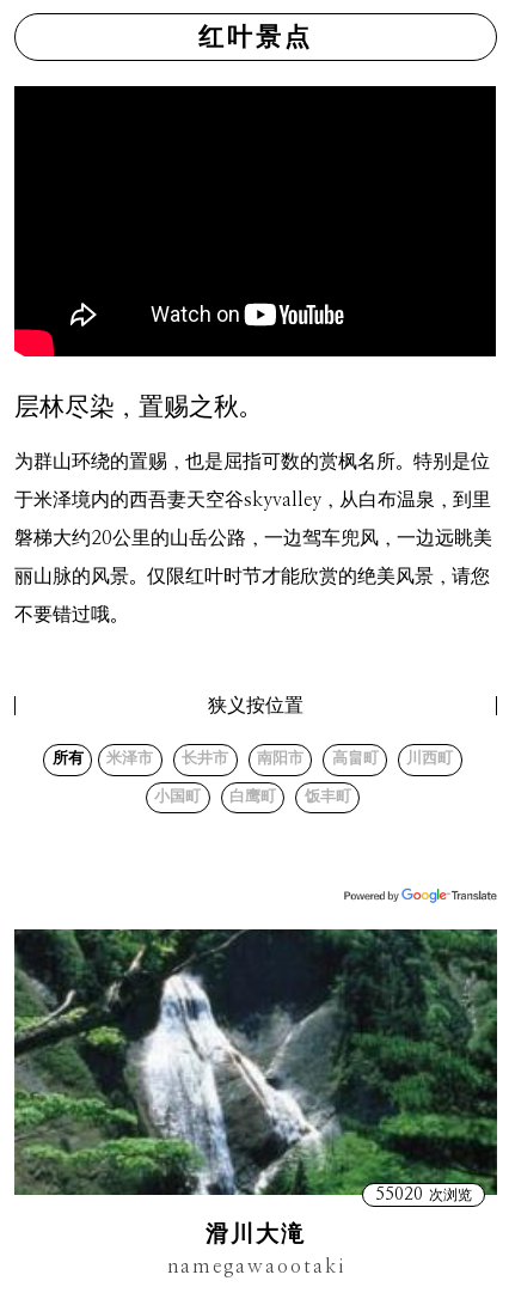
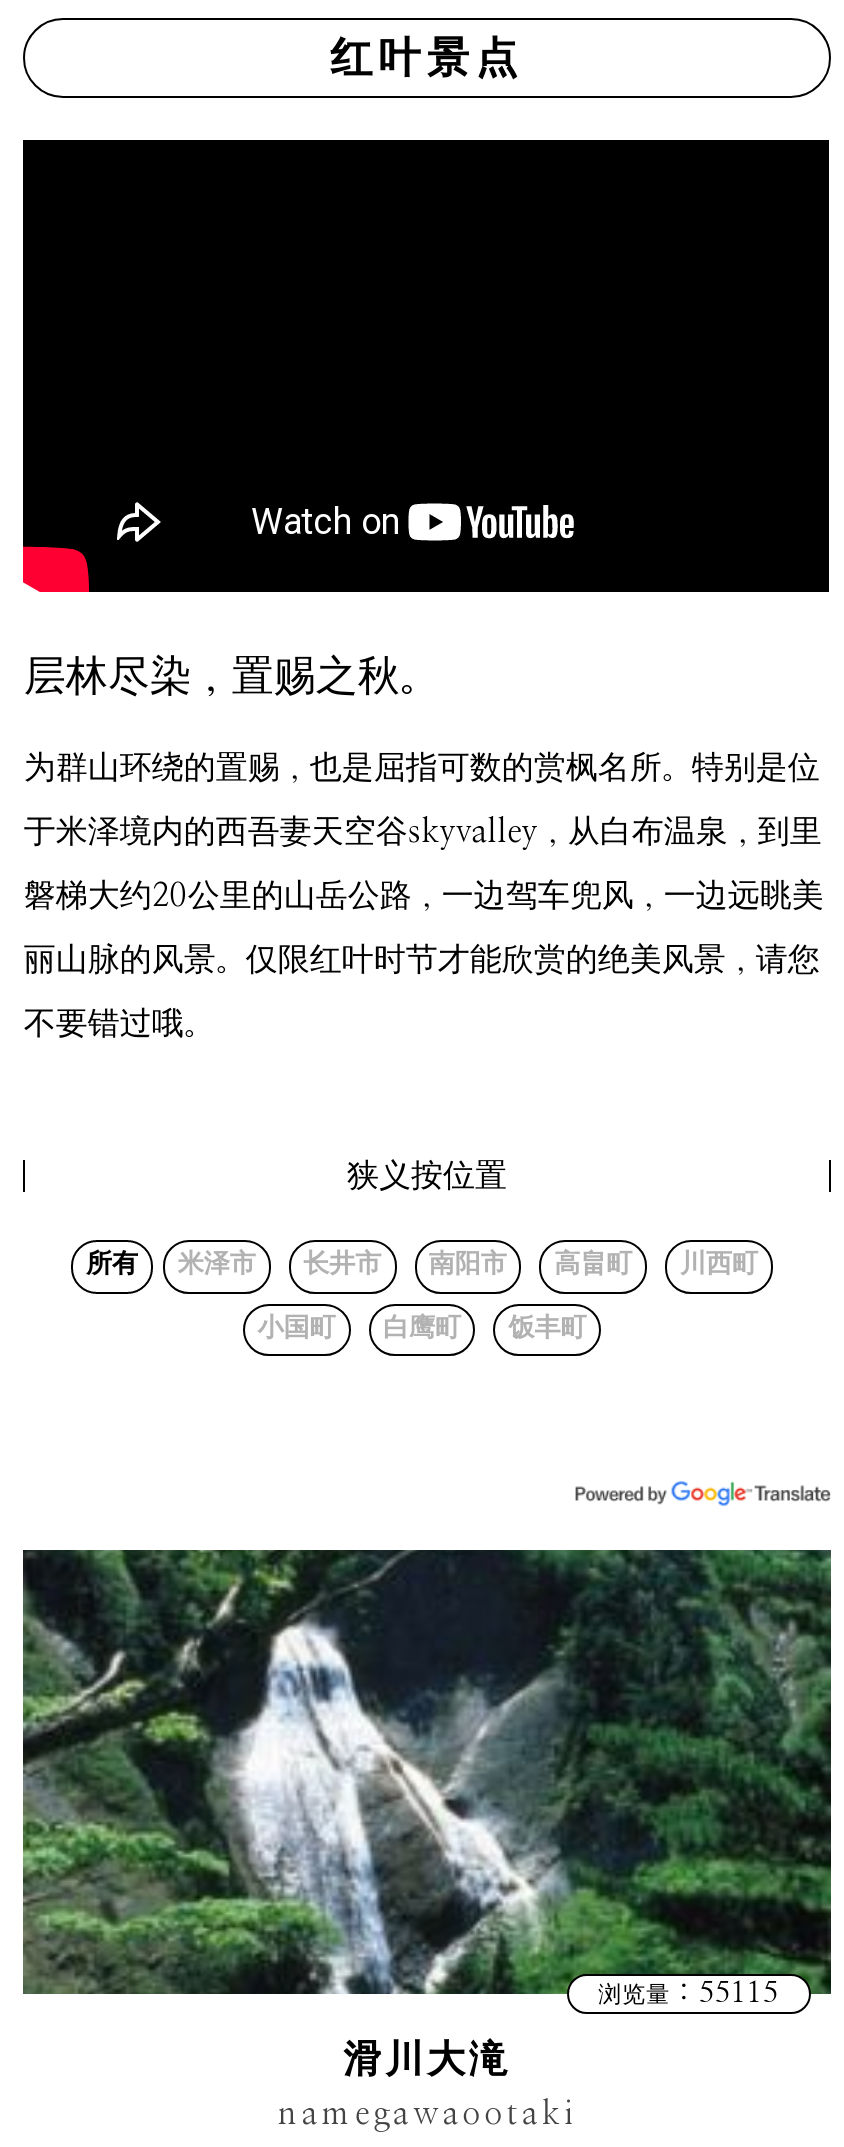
- 55020 次浏览
+ 浏览量：55115
